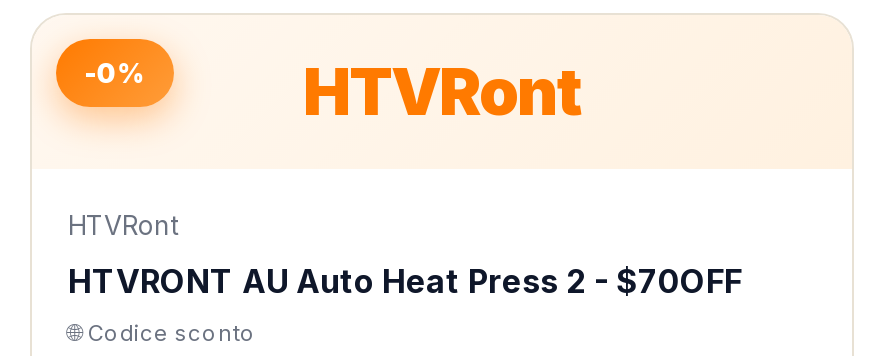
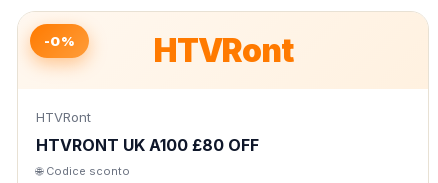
- HTVRONT AU Auto Heat Press 2 - $70OFF
+ HTVRONT UK A100 £80 OFF
